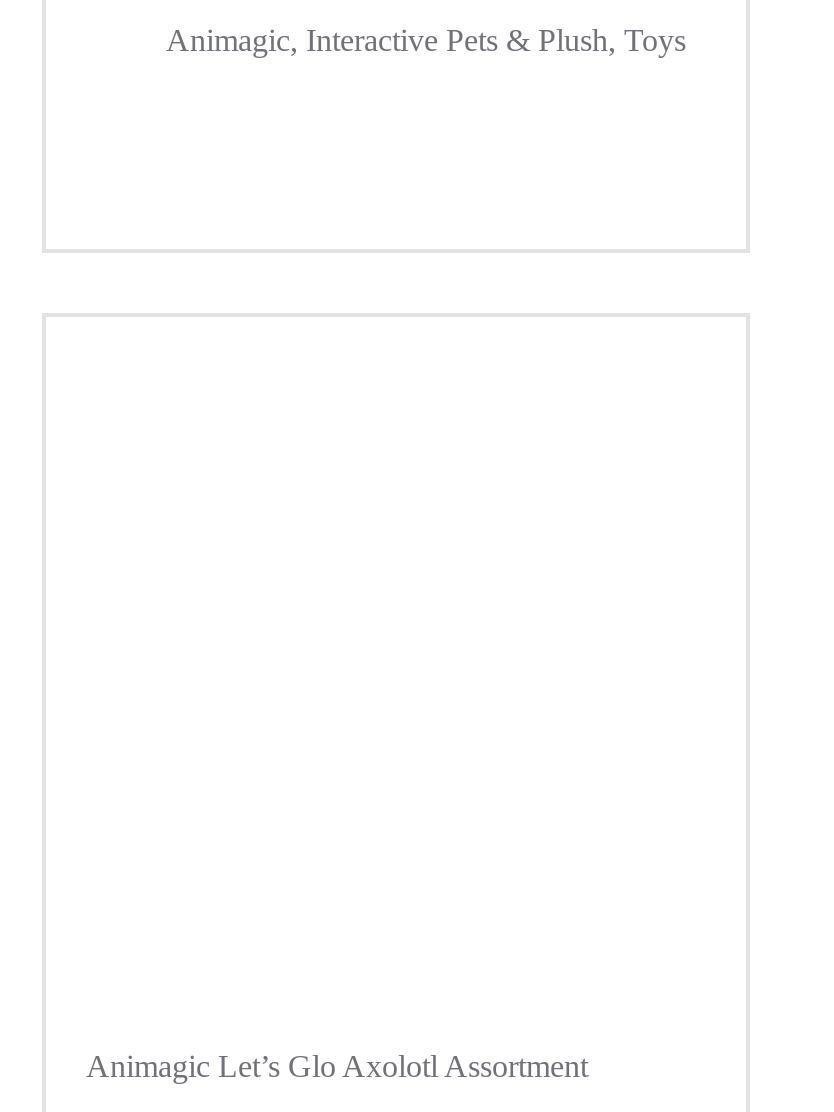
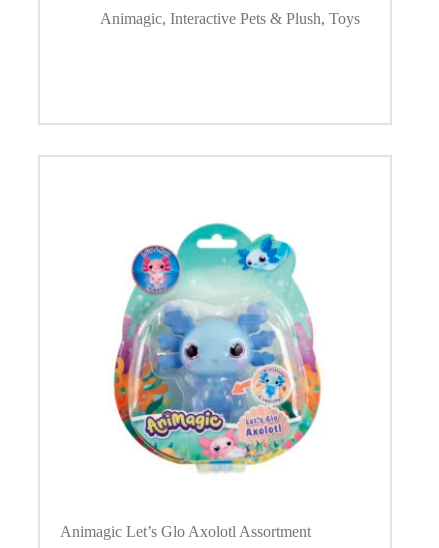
+ [image]
